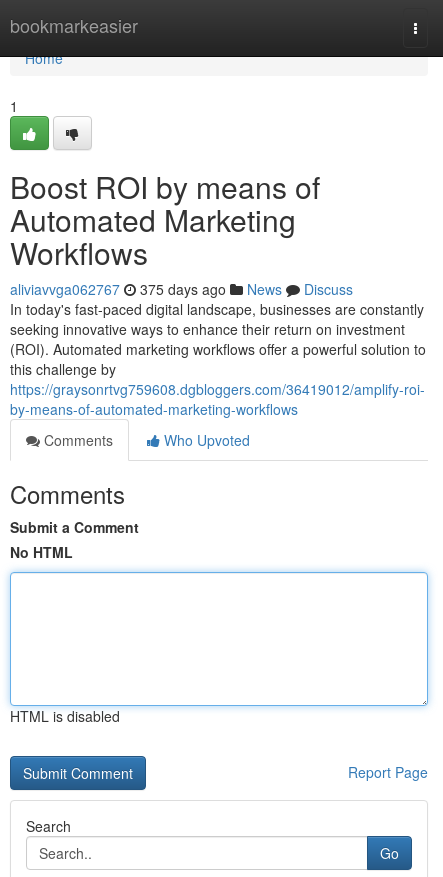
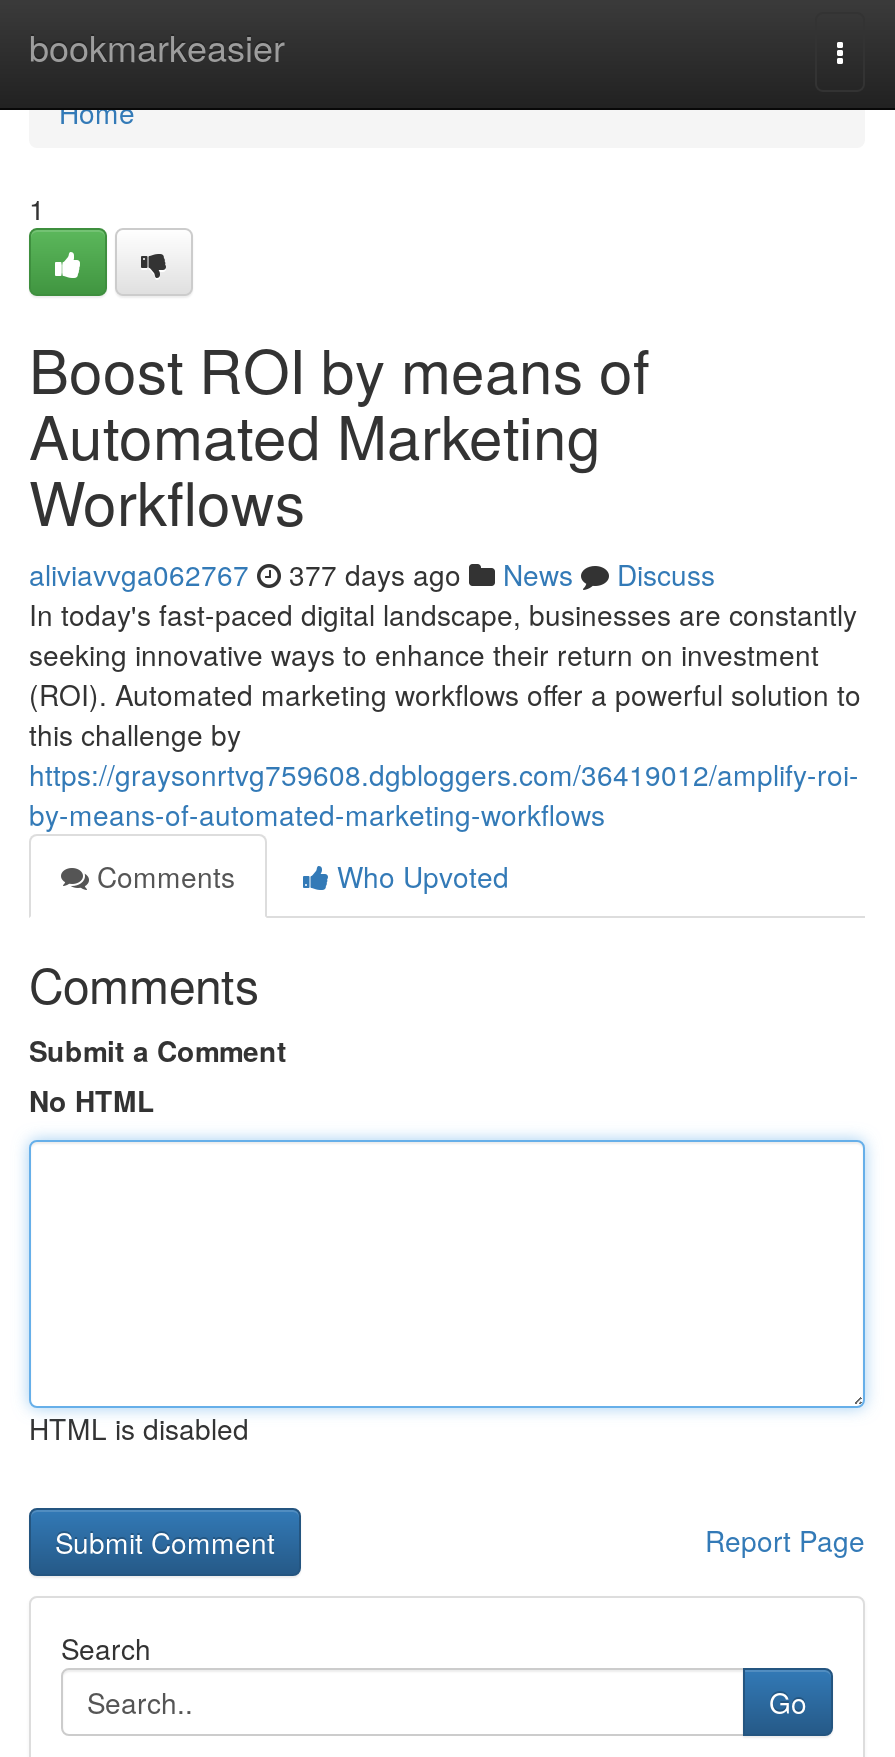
- aliviavvga062767 375 days ago News Discuss
+ aliviavvga062767 377 days ago News Discuss
